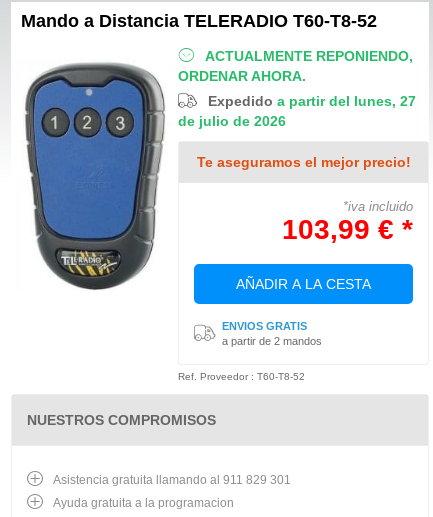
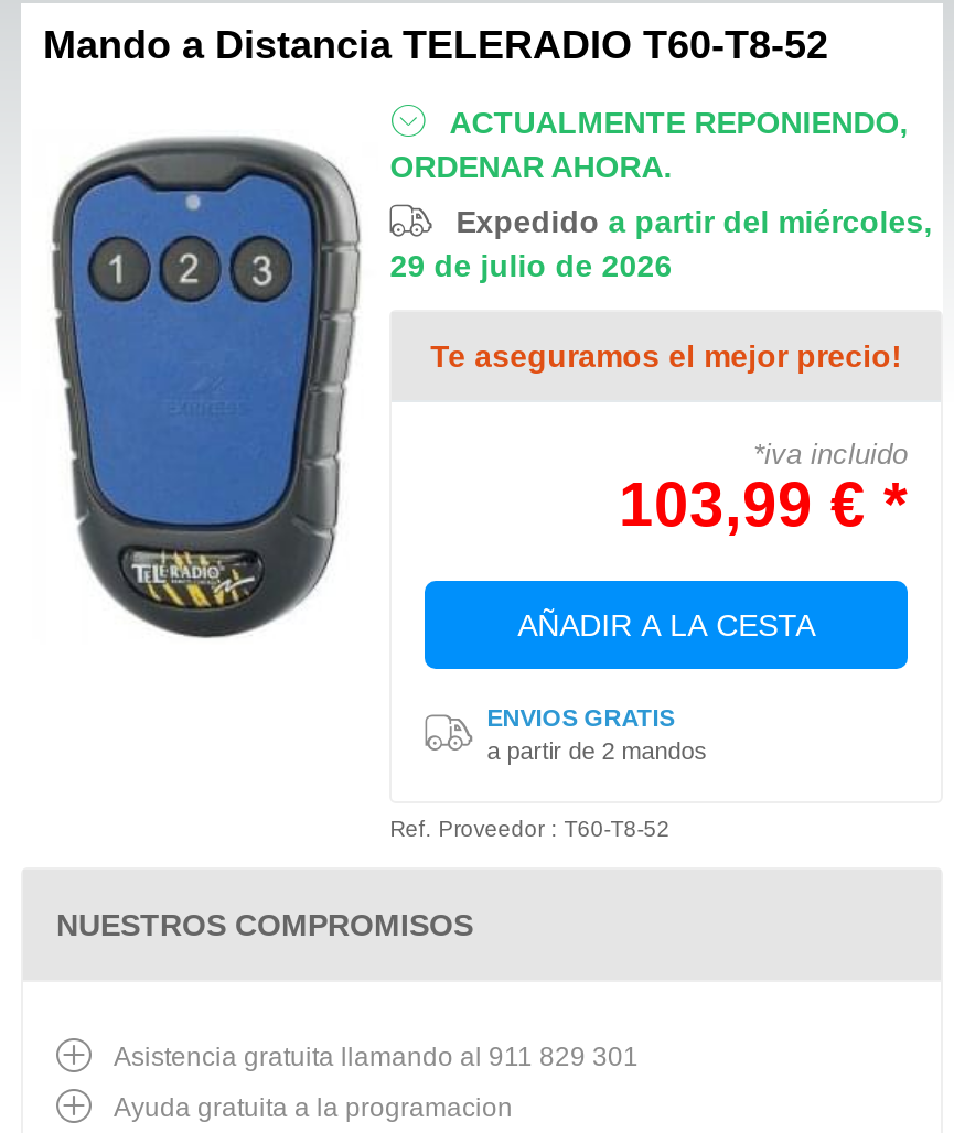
- Expedido a partir del lunes, 27
- de julio de 2026
+ Expedido a partir del miércoles,
+ 29 de julio de 2026
